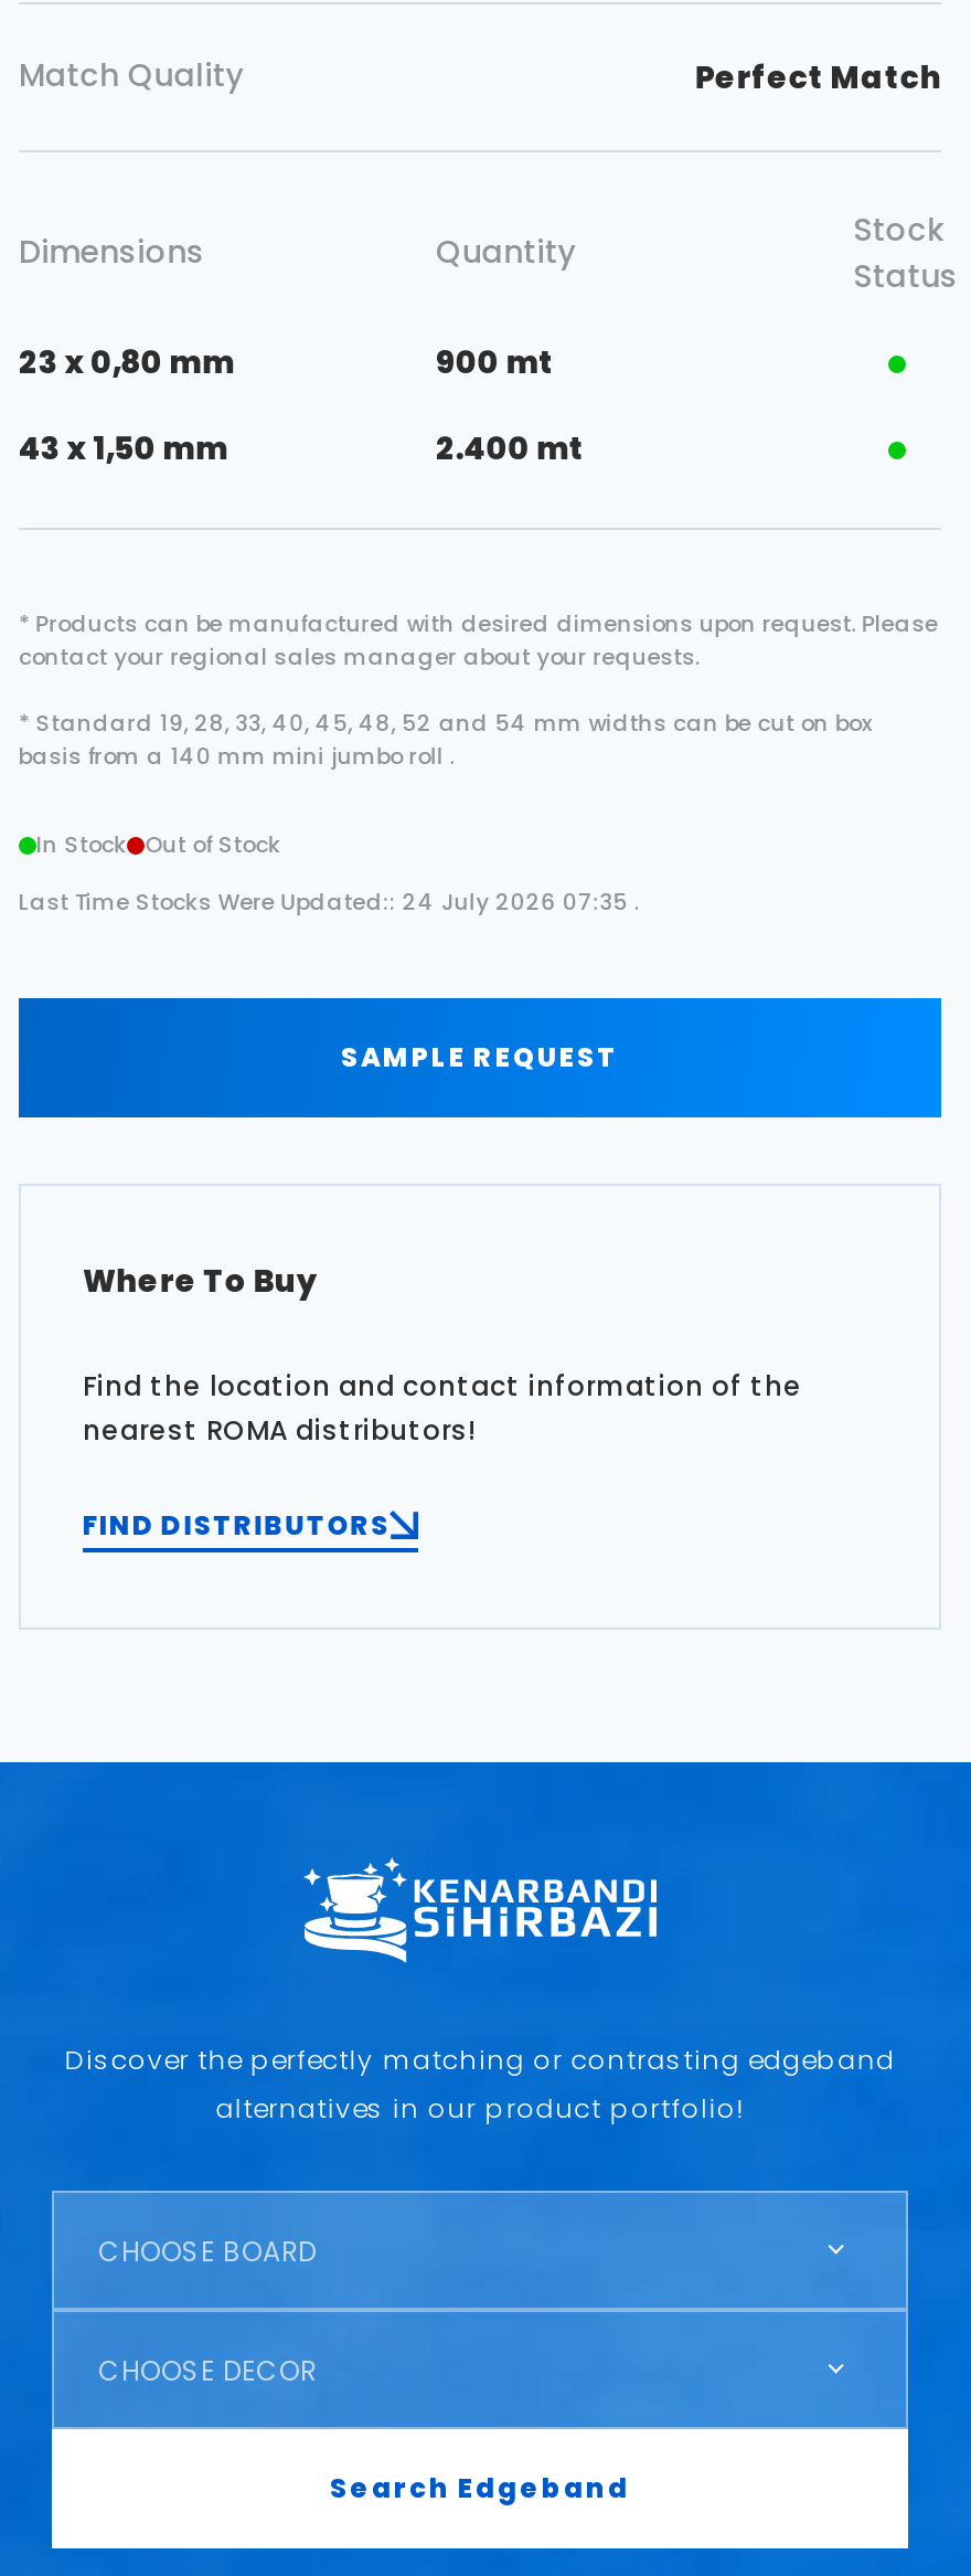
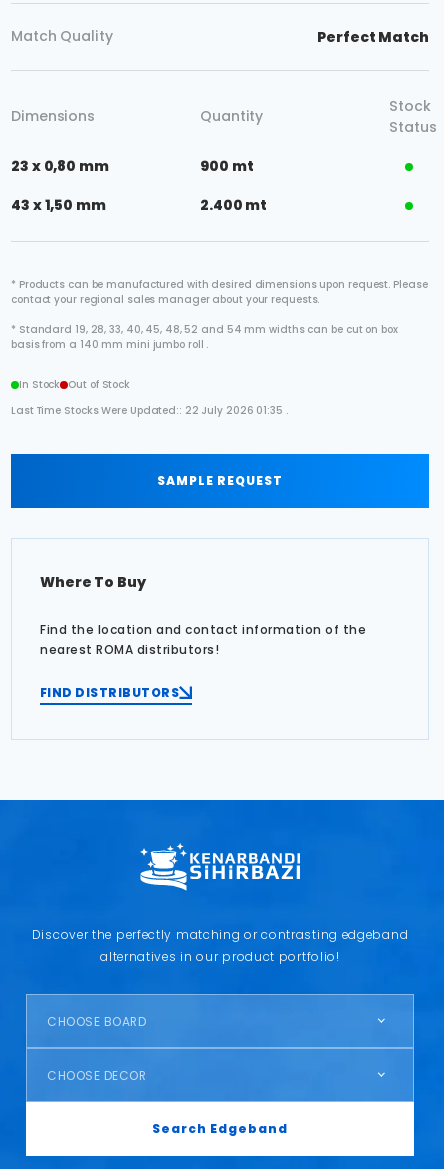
- Last Time Stocks Were Updated:: 24 July 2026 07:35 .
+ Last Time Stocks Were Updated:: 22 July 2026 01:35 .
